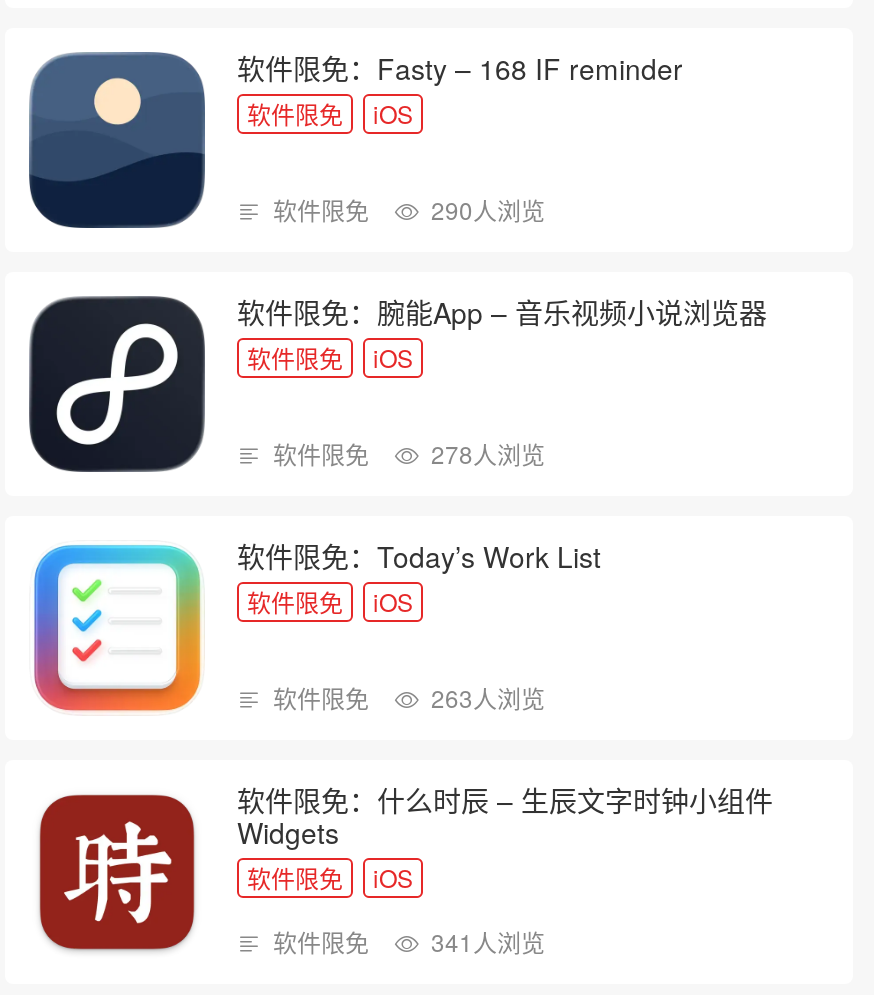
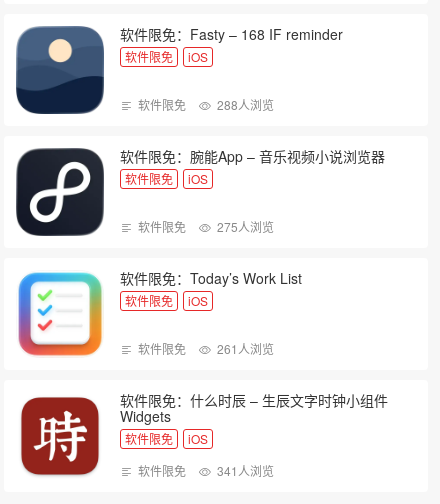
- 软件限免 290人浏览
+ 软件限免 288人浏览

- 软件限免 278人浏览
+ 软件限免 275人浏览

- 软件限免 263人浏览
+ 软件限免 261人浏览
